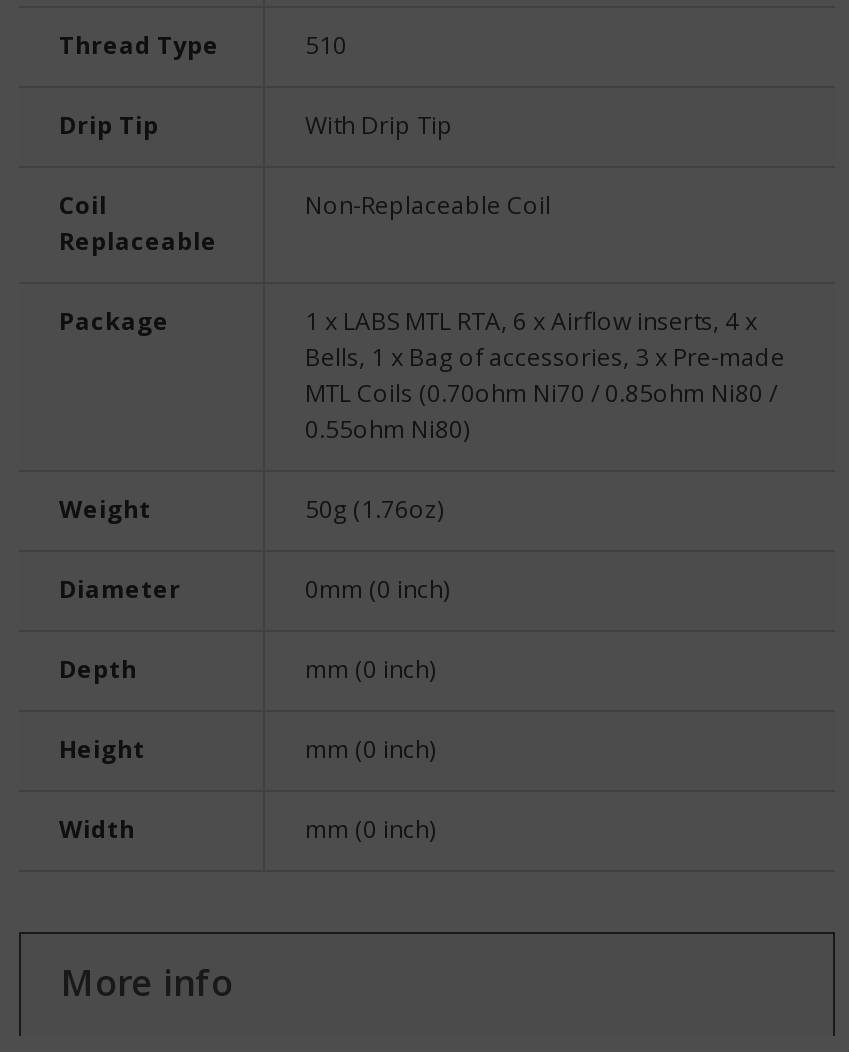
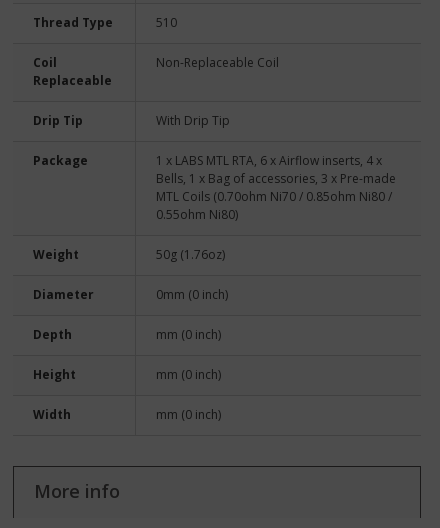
moved down: Drip Tip | With Drip Tip

moved up: Coil | Replaceable | Non-Replaceable Coil
